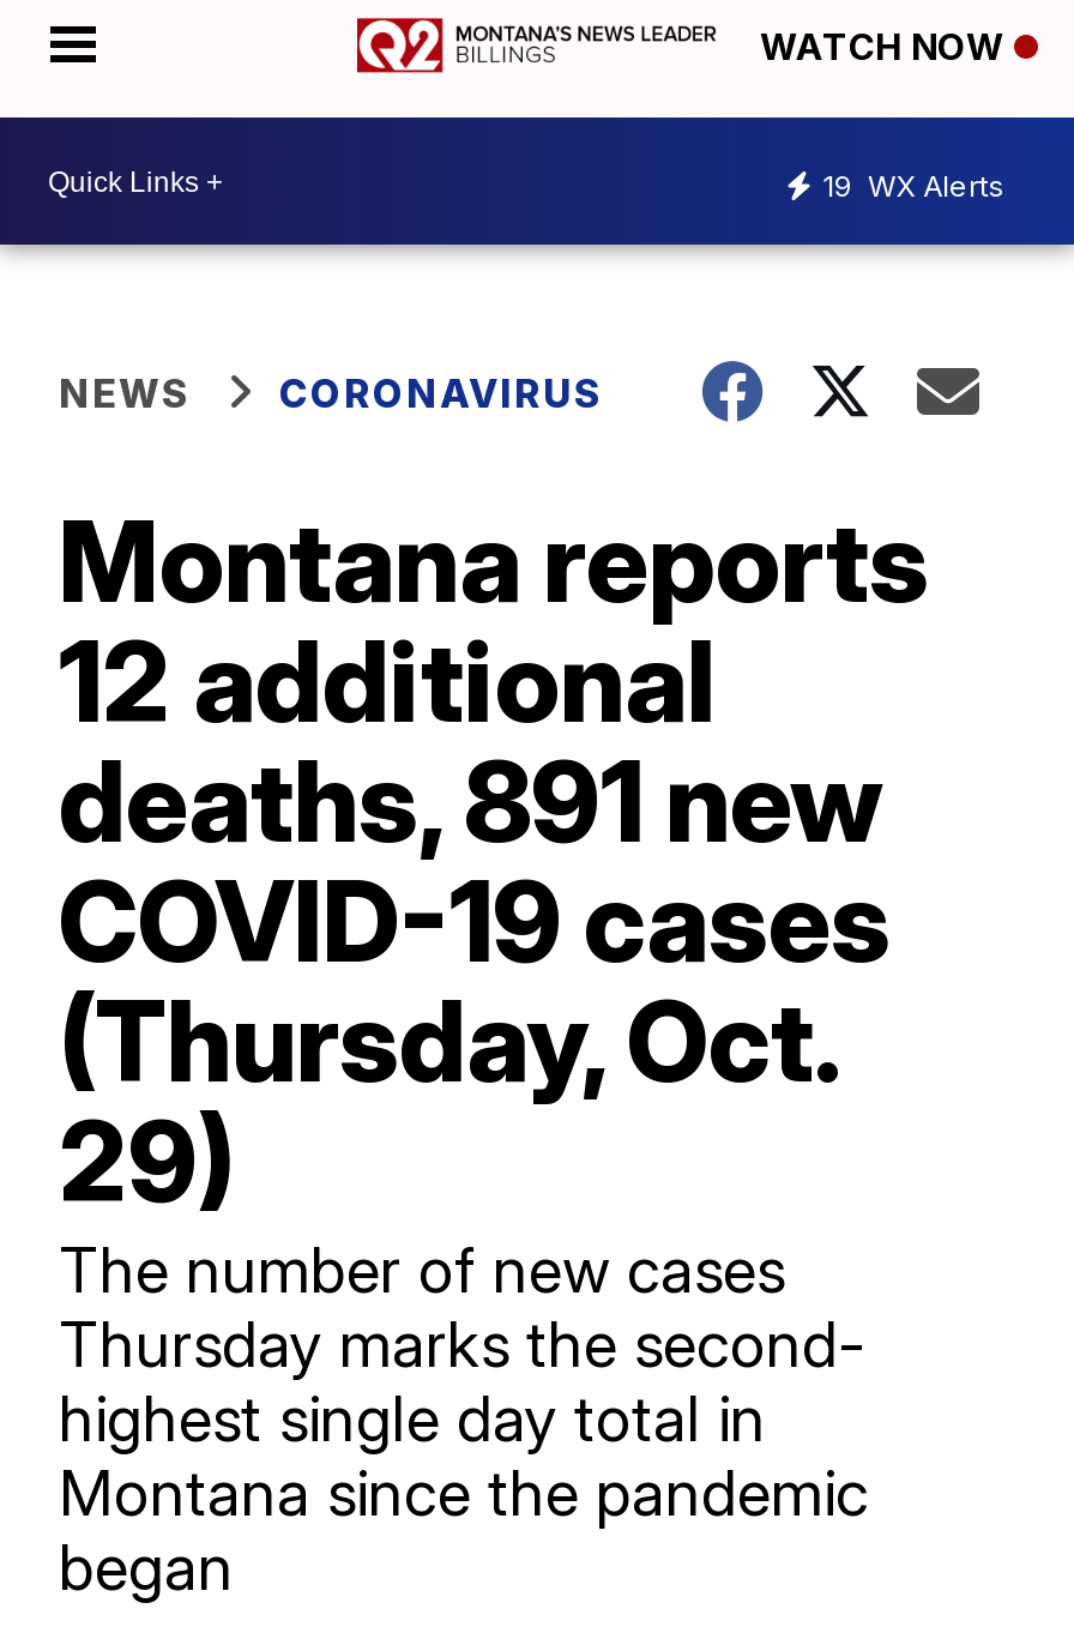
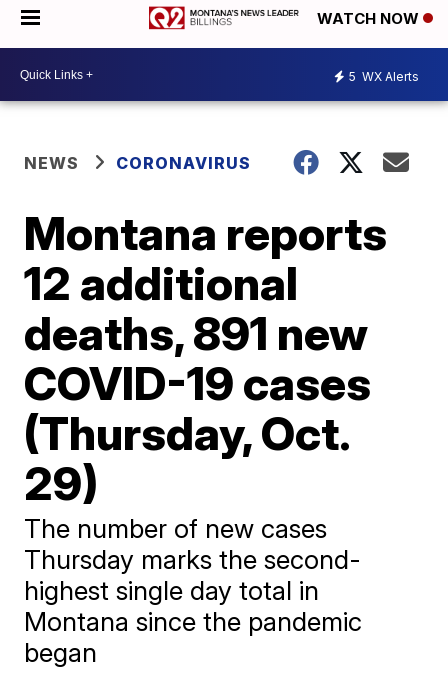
- 19 WX Alerts
+ 5 WX Alerts
